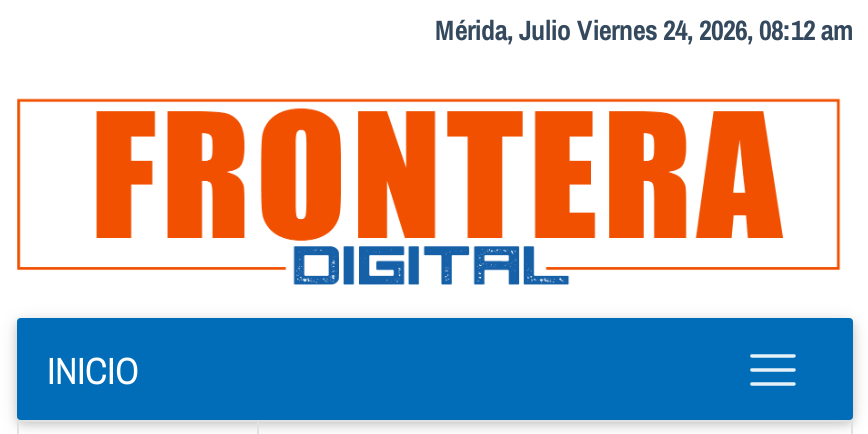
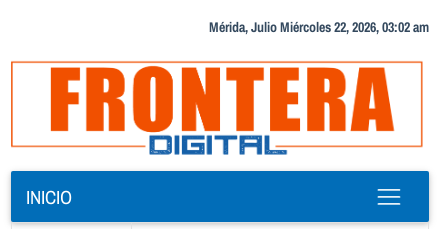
- Mérida, Julio Viernes 24, 2026, 08:12 am
+ Mérida, Julio Miércoles 22, 2026, 03:02 am
